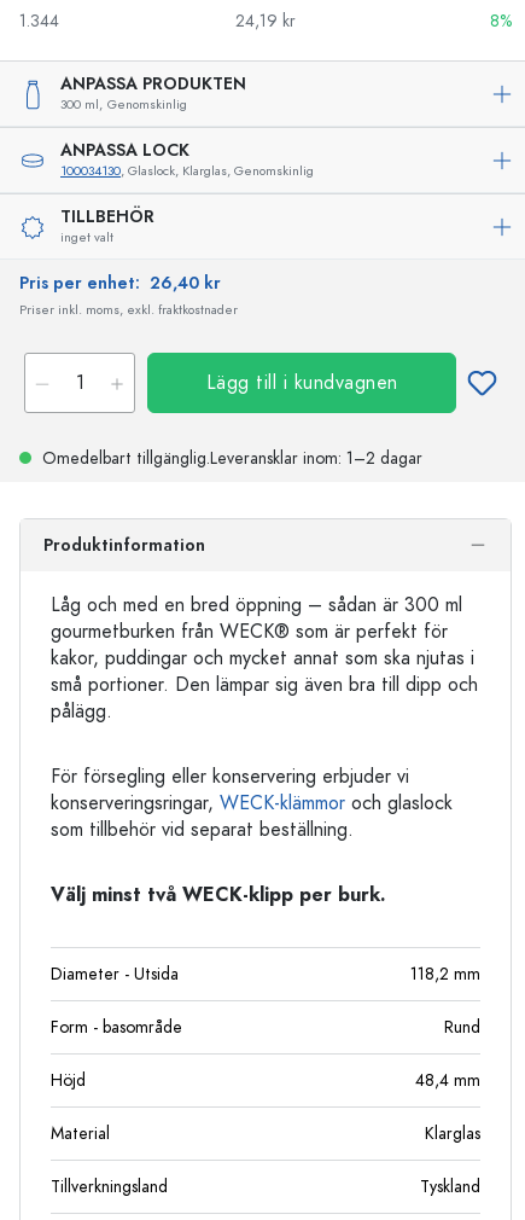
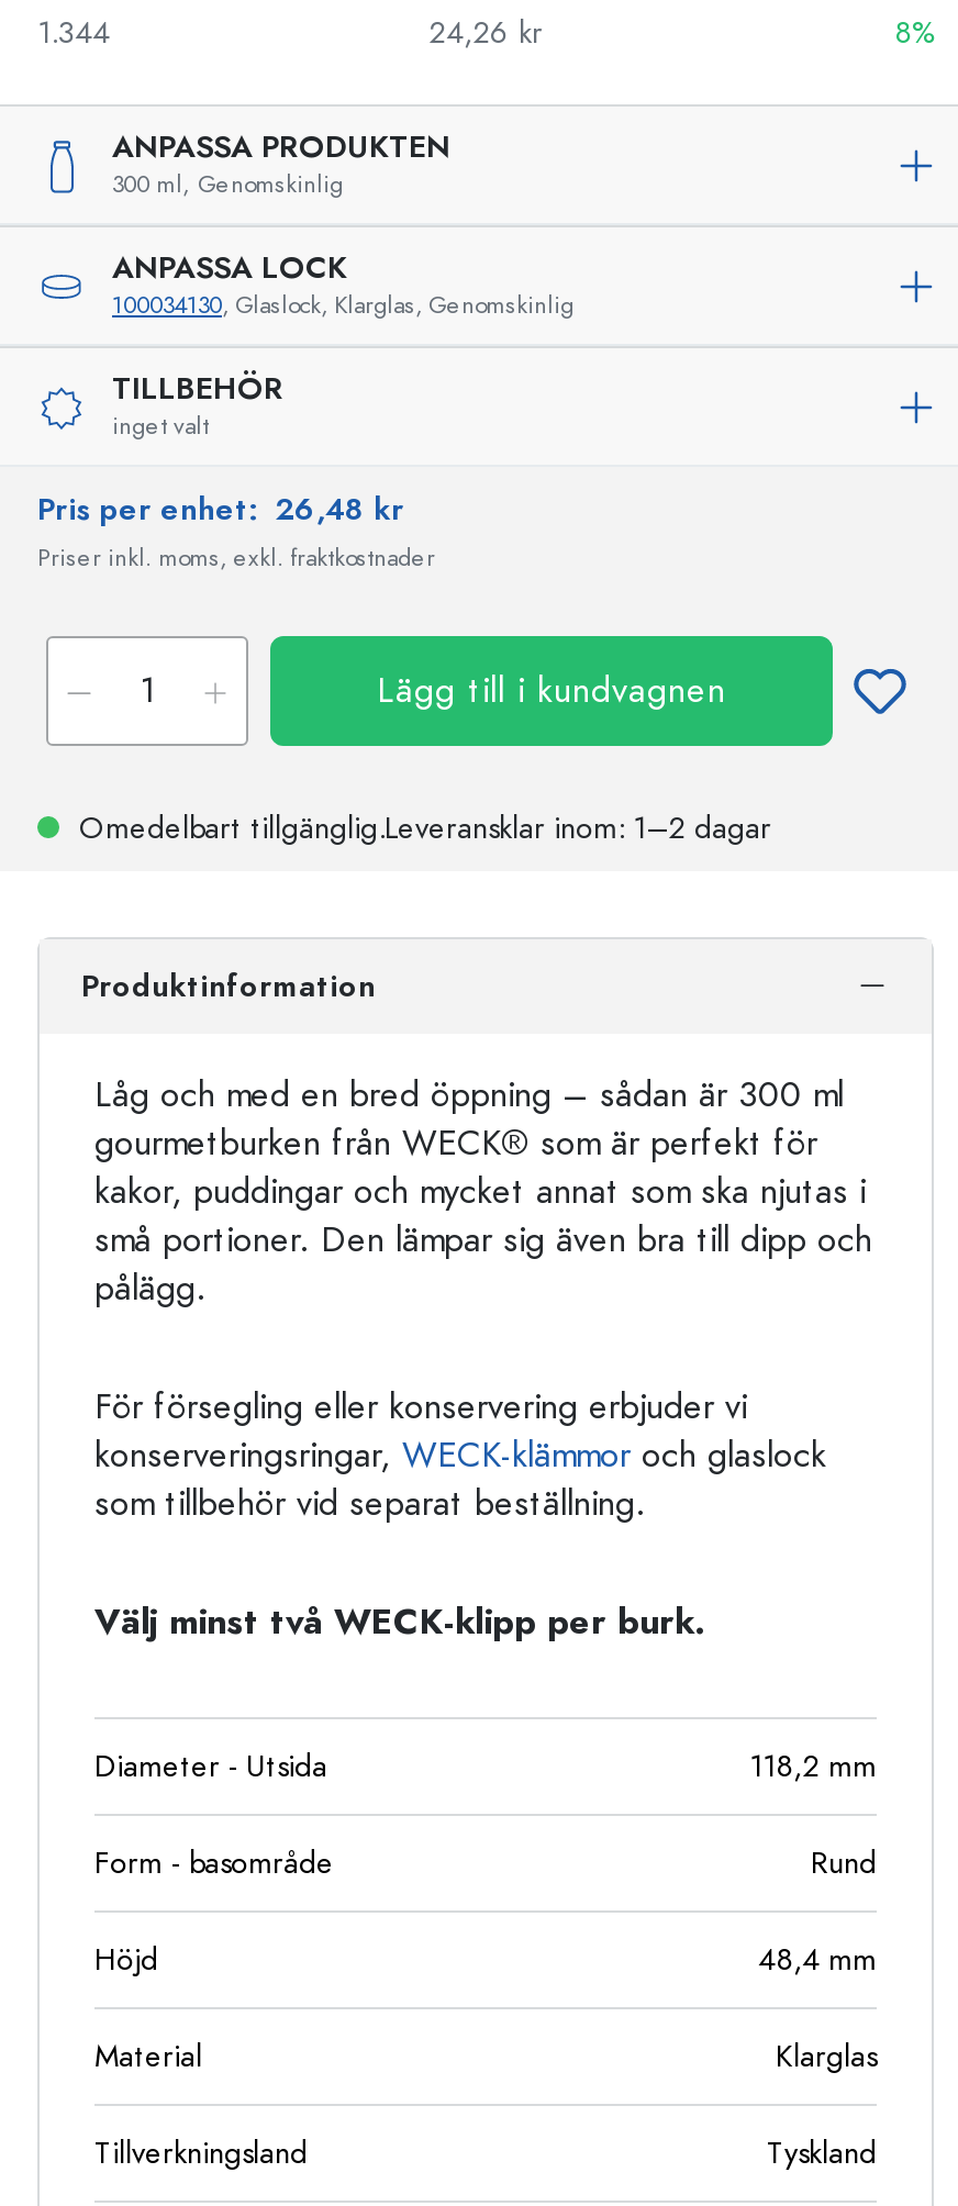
- 24,19 kr
+ 24,26 kr

- Pris per enhet: 26,40 kr
+ Pris per enhet: 26,48 kr
